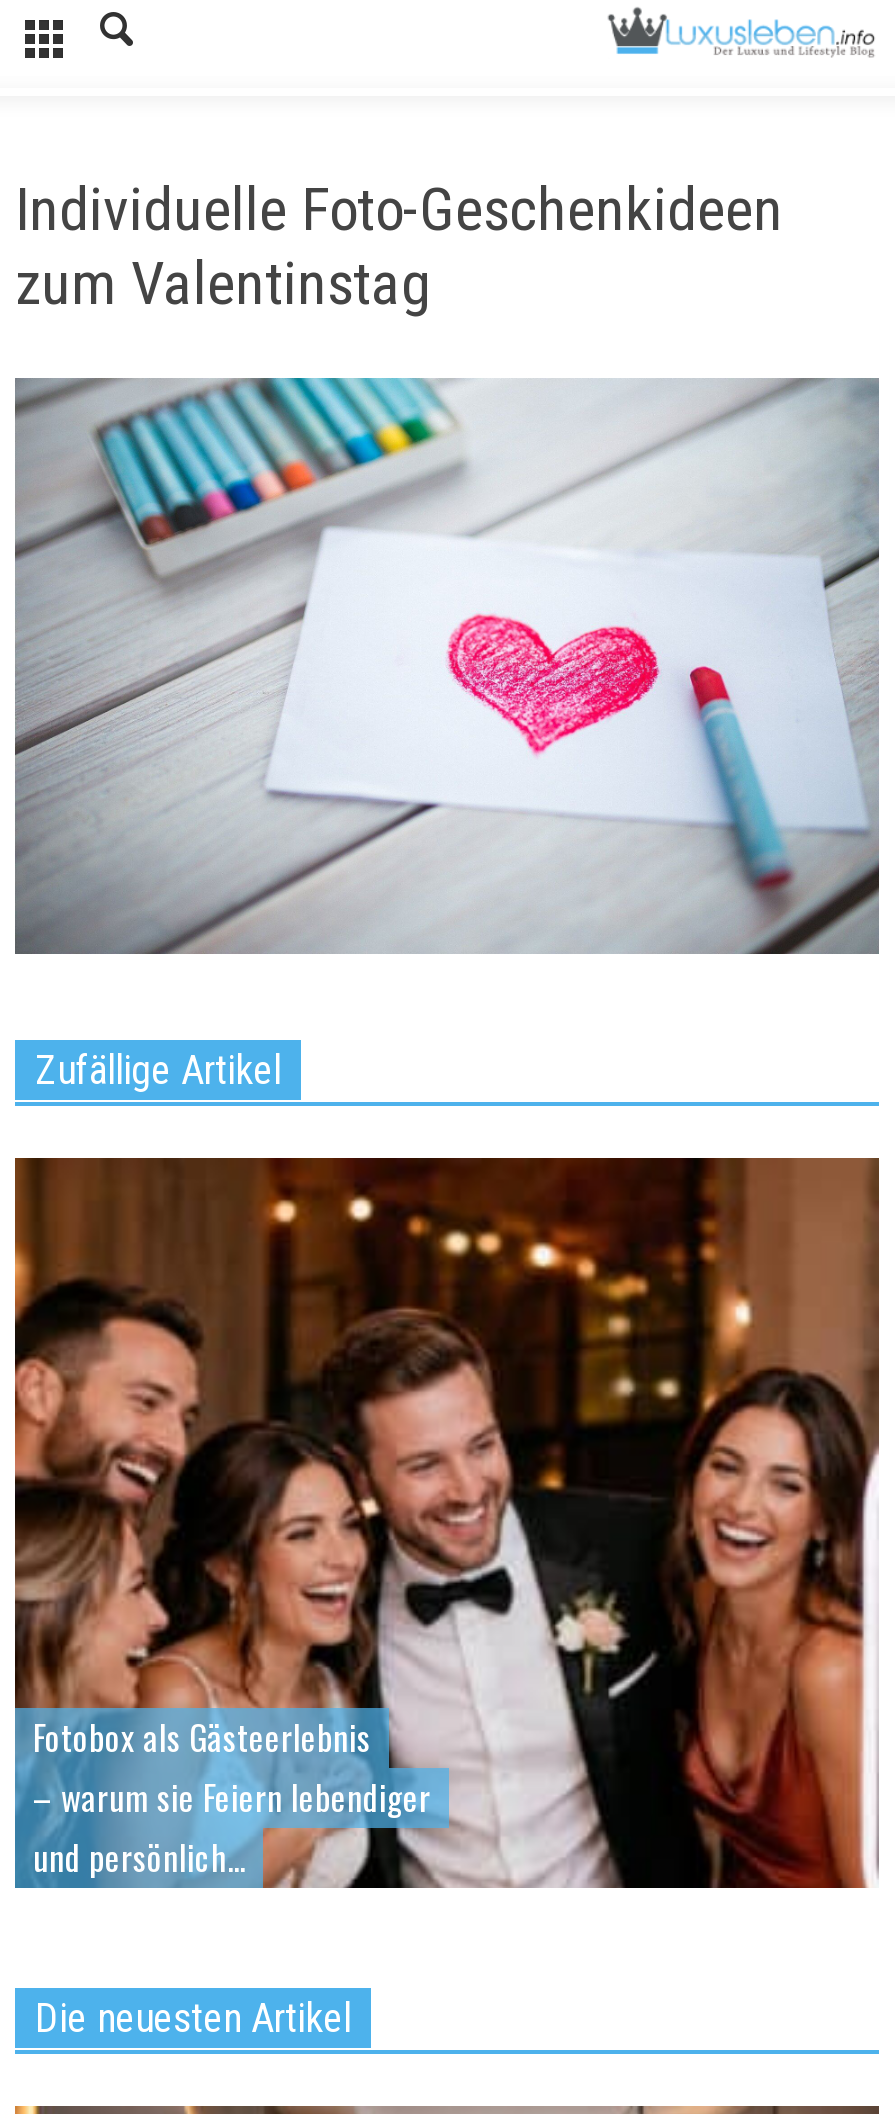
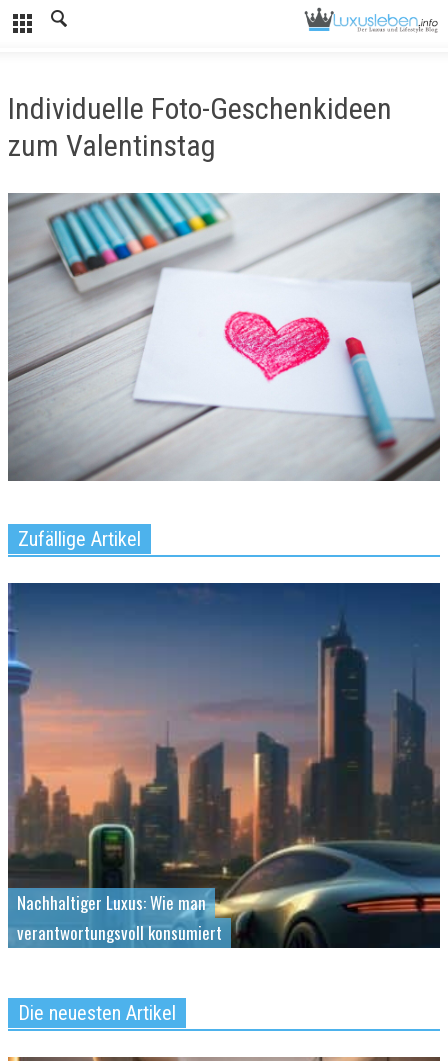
- [image]
- Fotobox als Gästeerlebnis
- – warum sie Feiern lebendiger
- und persönlich...
+ [image]
+ Nachhaltiger Luxus: Wie man
+ verantwortungsvoll konsumiert
